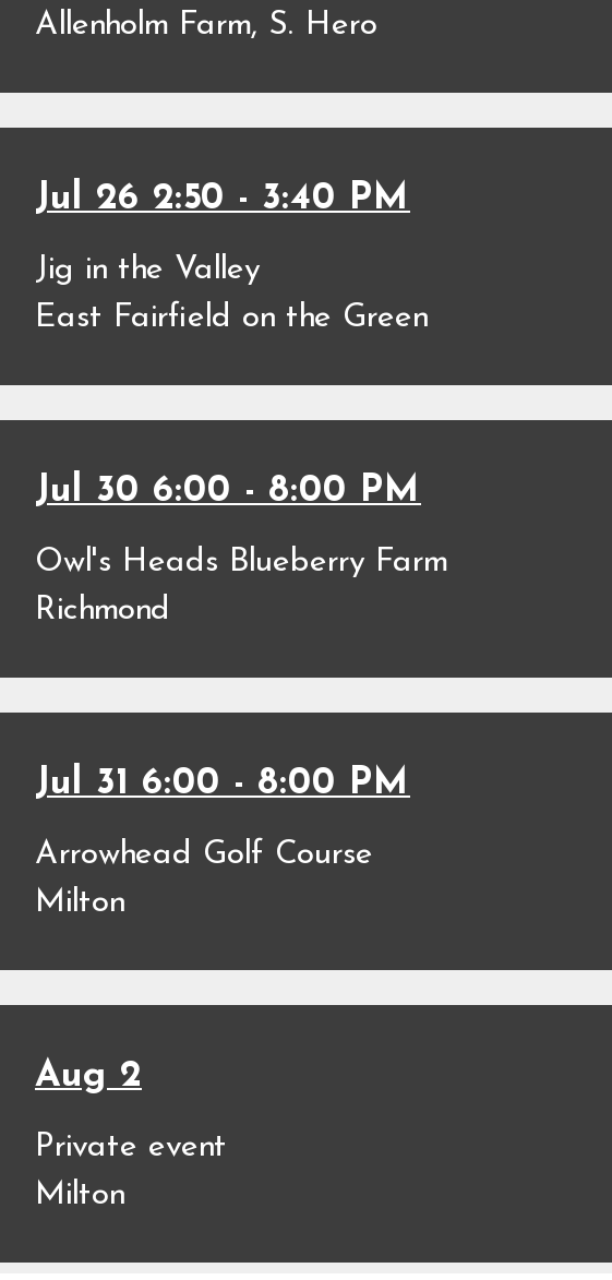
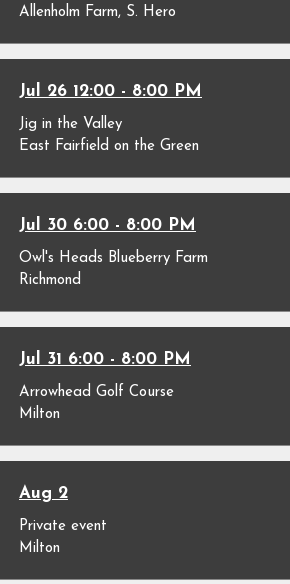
- Jul 26 2:50 - 3:40 PM
+ Jul 26 12:00 - 8:00 PM
